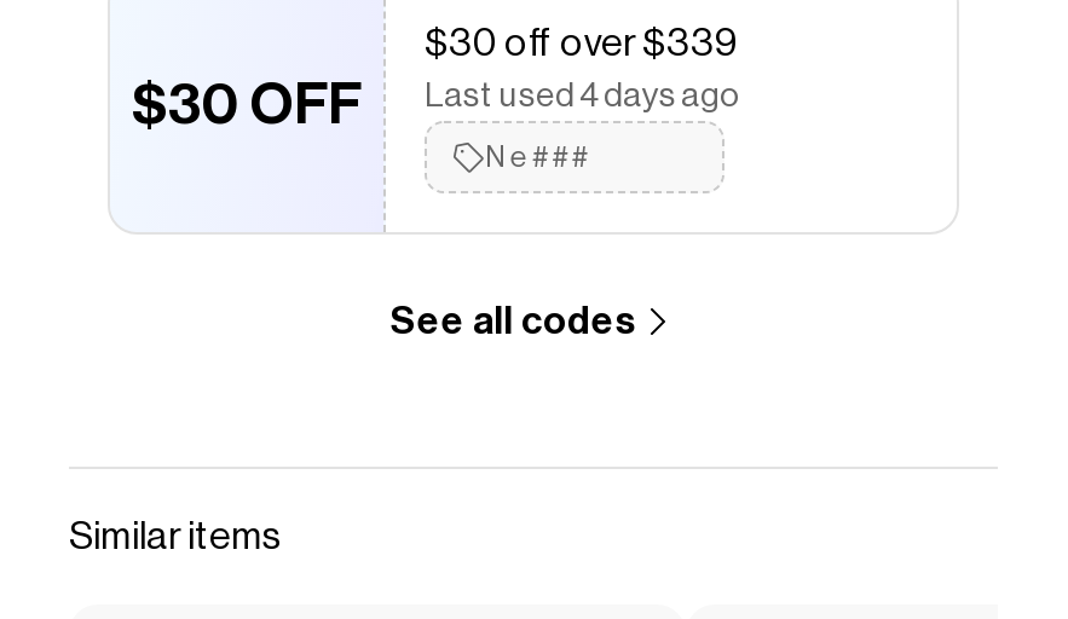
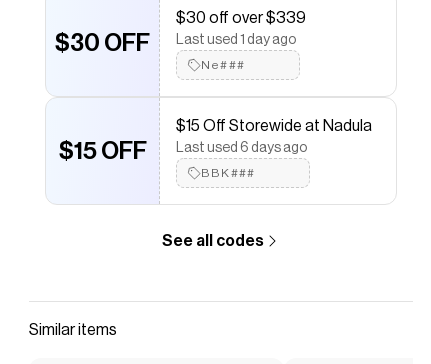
- Last used 4 days ago
+ Last used 1 day ago

+ $15 OFF

+ $15 Off Storewide at Nadula
+ Last used 6 days ago
+ BBK###
